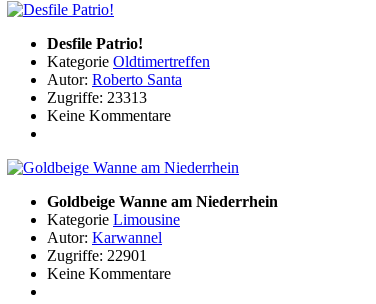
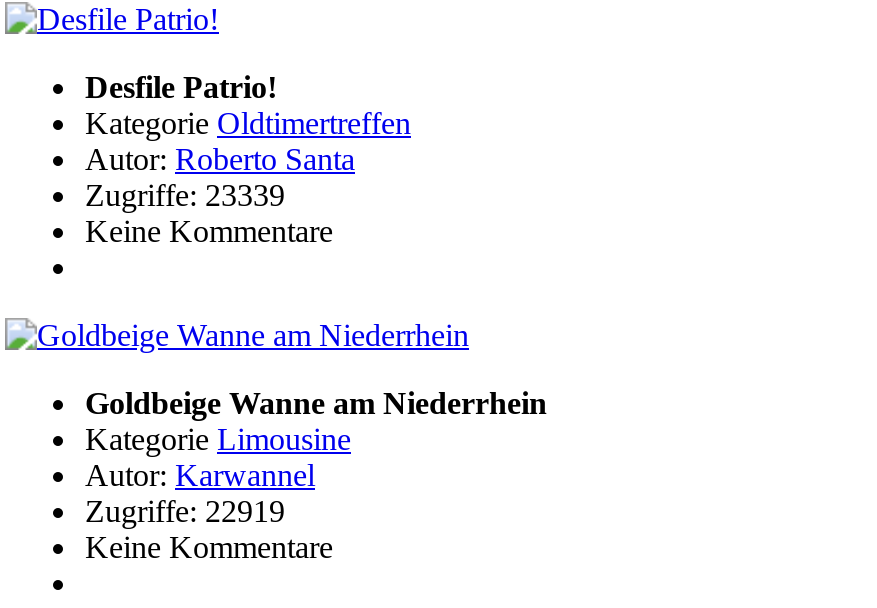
- Zugriffe: 23313
+ Zugriffe: 23339

- Zugriffe: 22901
+ Zugriffe: 22919
